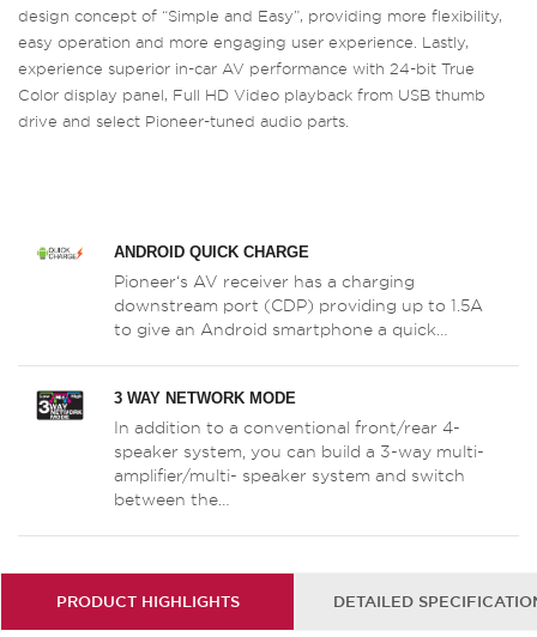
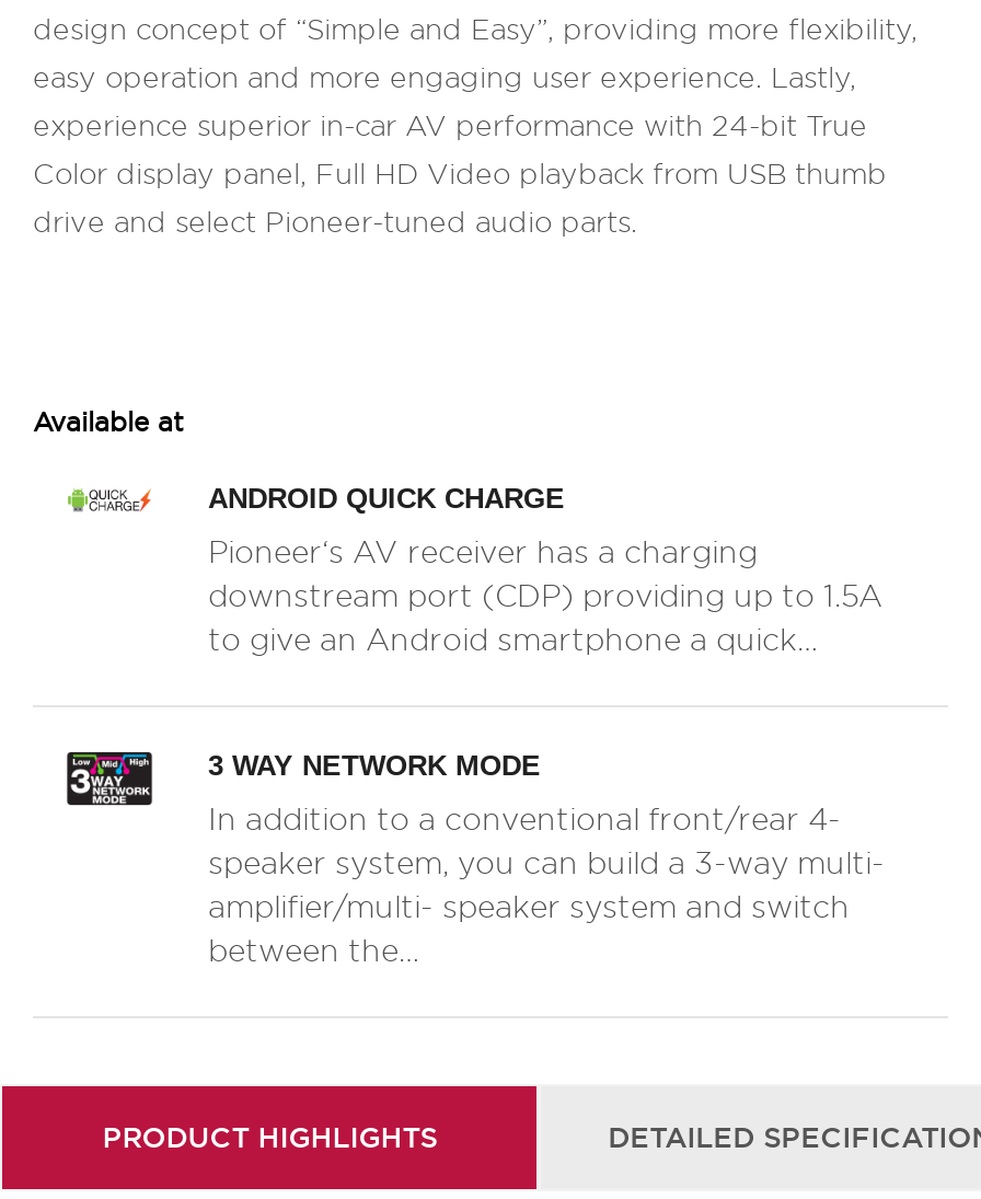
+ Available at
